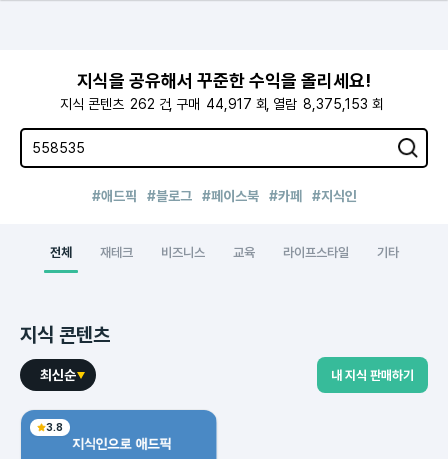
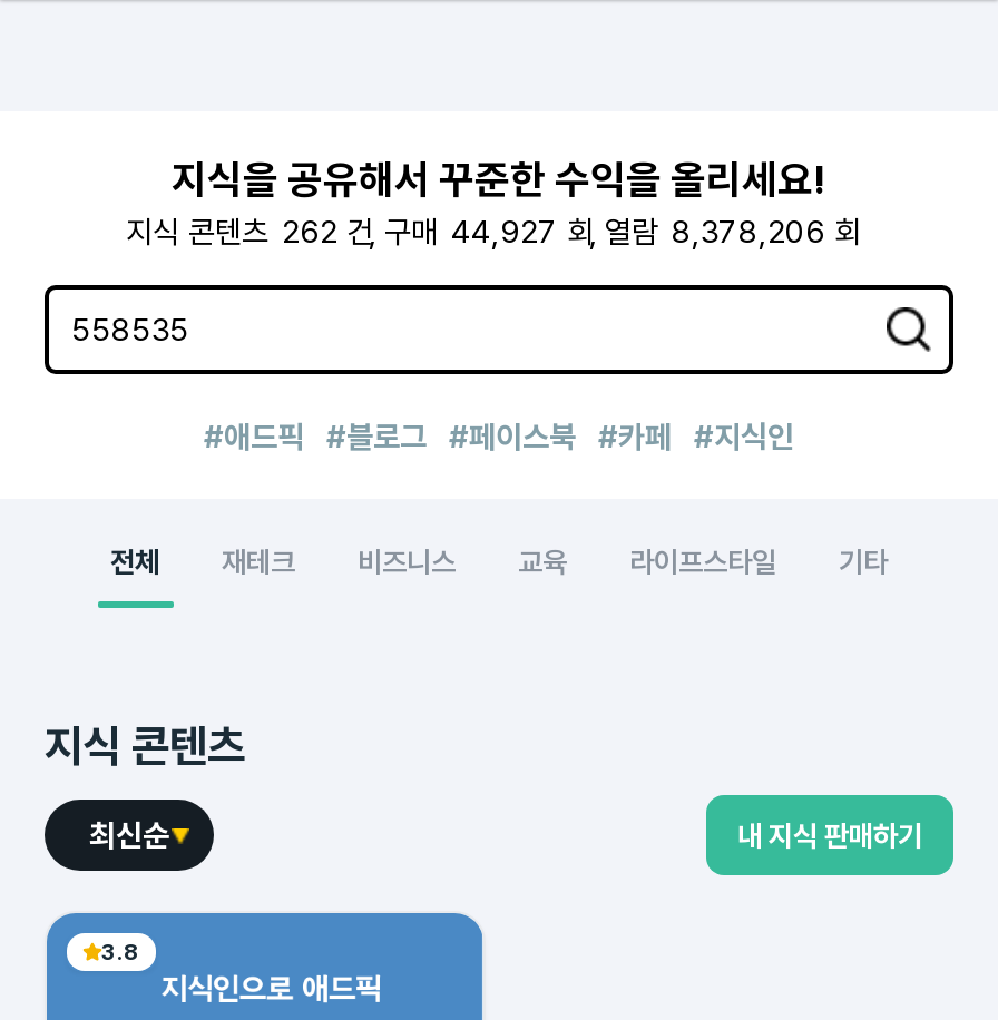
- 지식 콘텐츠 262 건 구매 44,917 회 열람 8,375,153 회
+ 지식 콘텐츠 262 건 구매 44,927 회 열람 8,378,206 회
